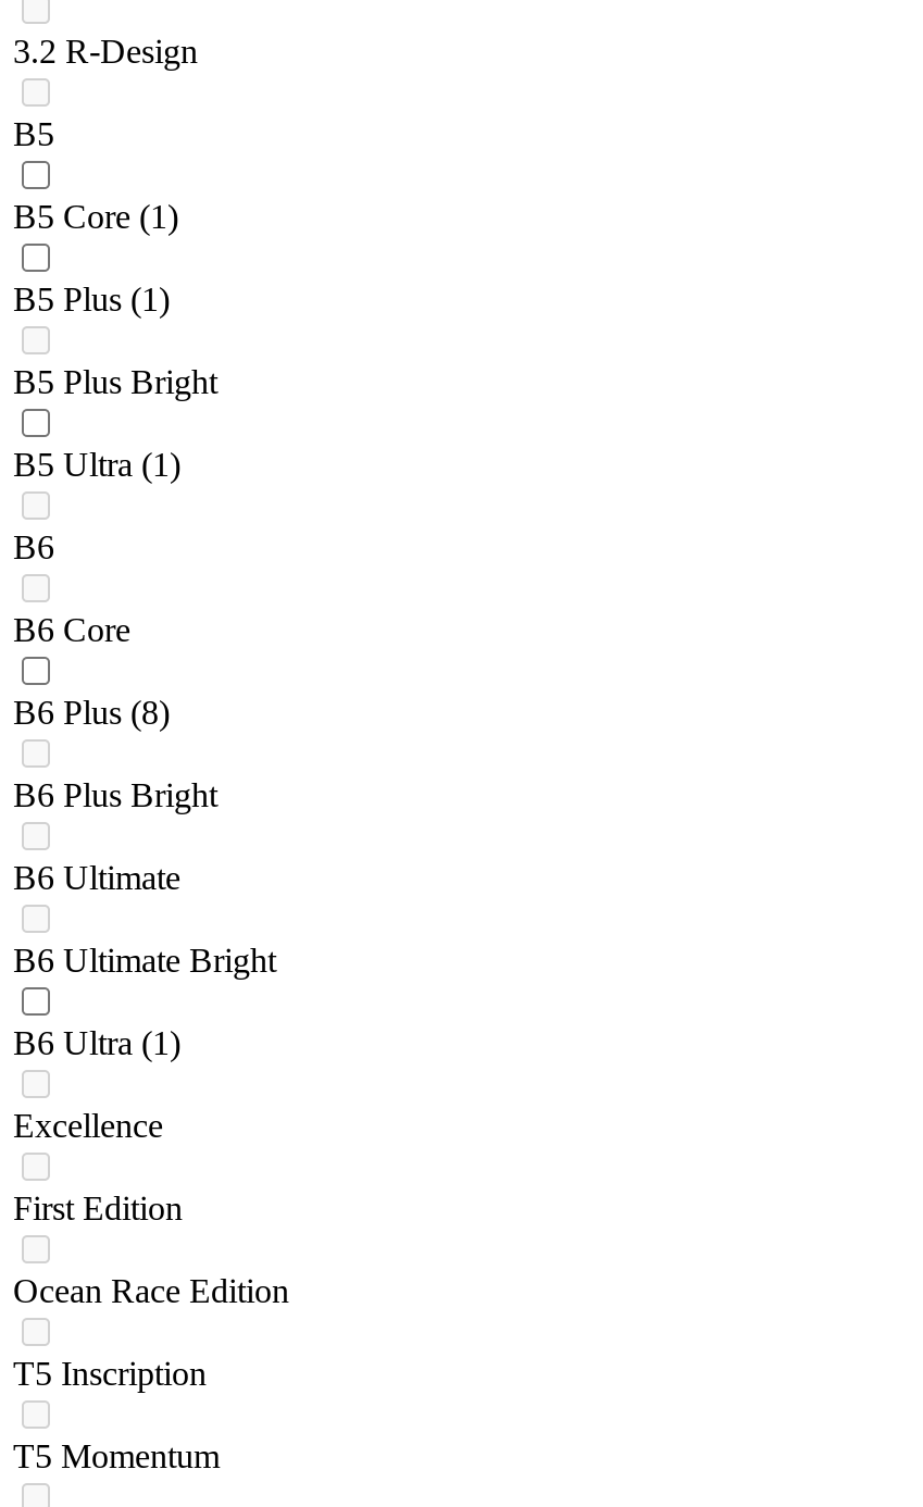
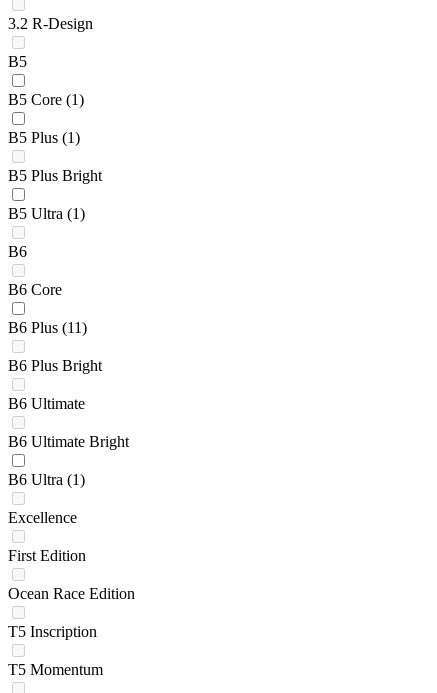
- B6 Plus (8)
+ B6 Plus (11)
